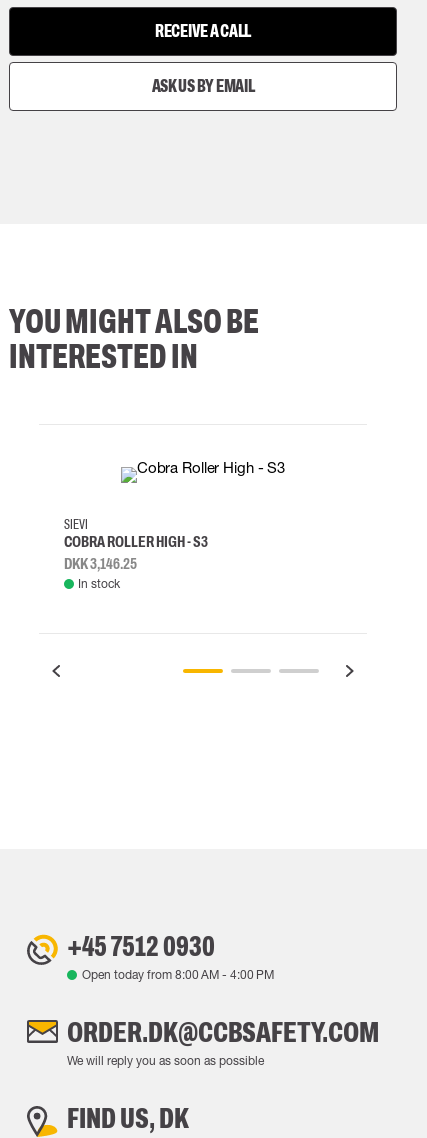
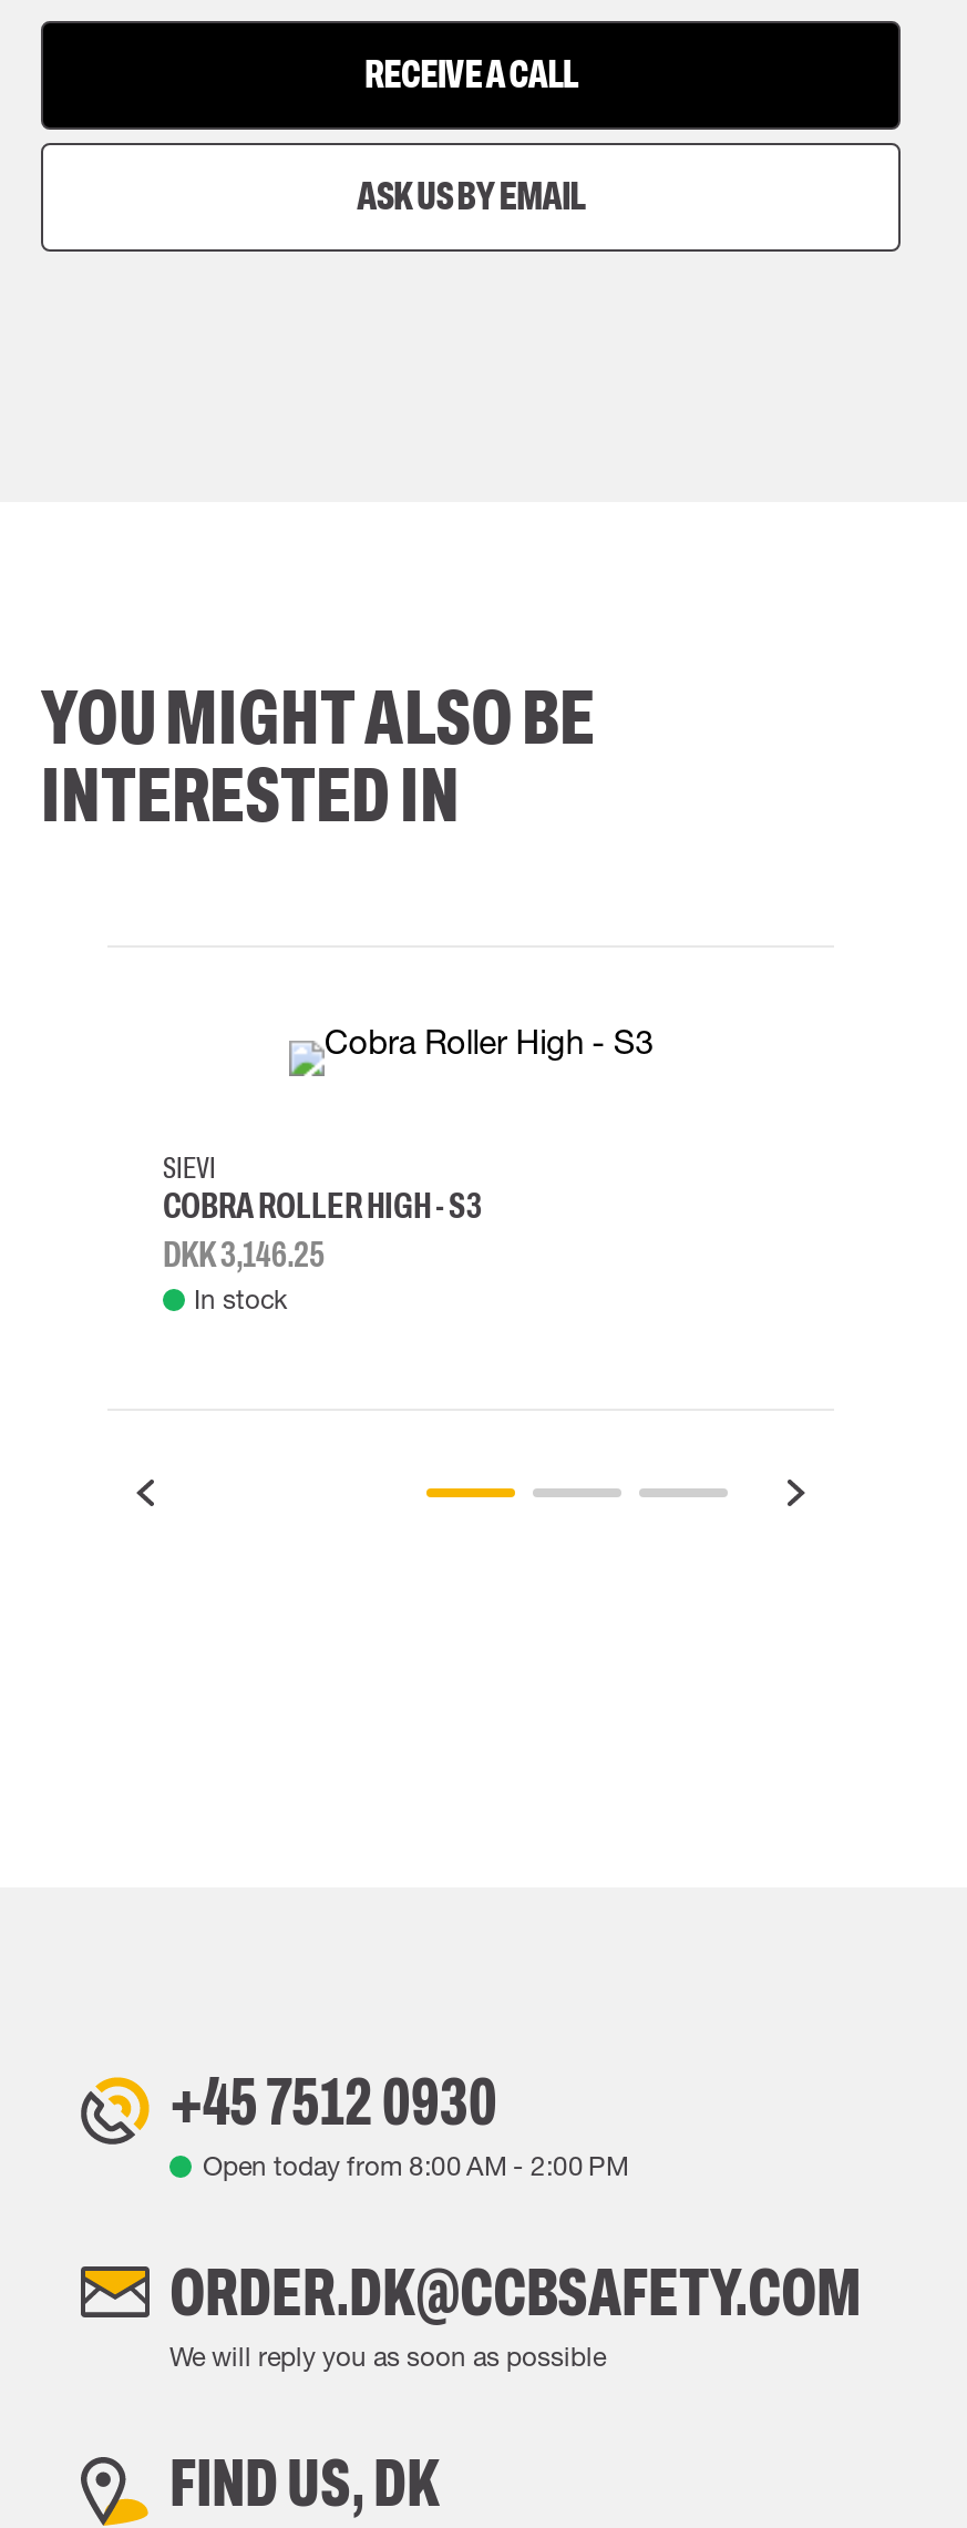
- Open today from 8:00 AM - 4:00 PM
+ Open today from 8:00 AM - 2:00 PM
